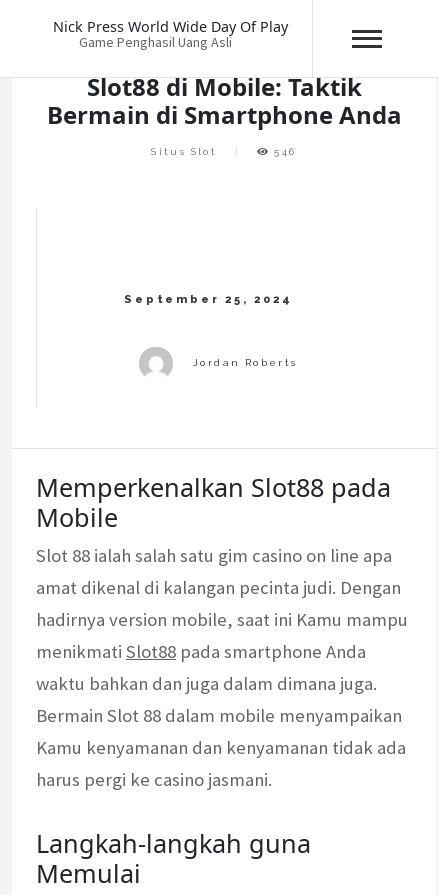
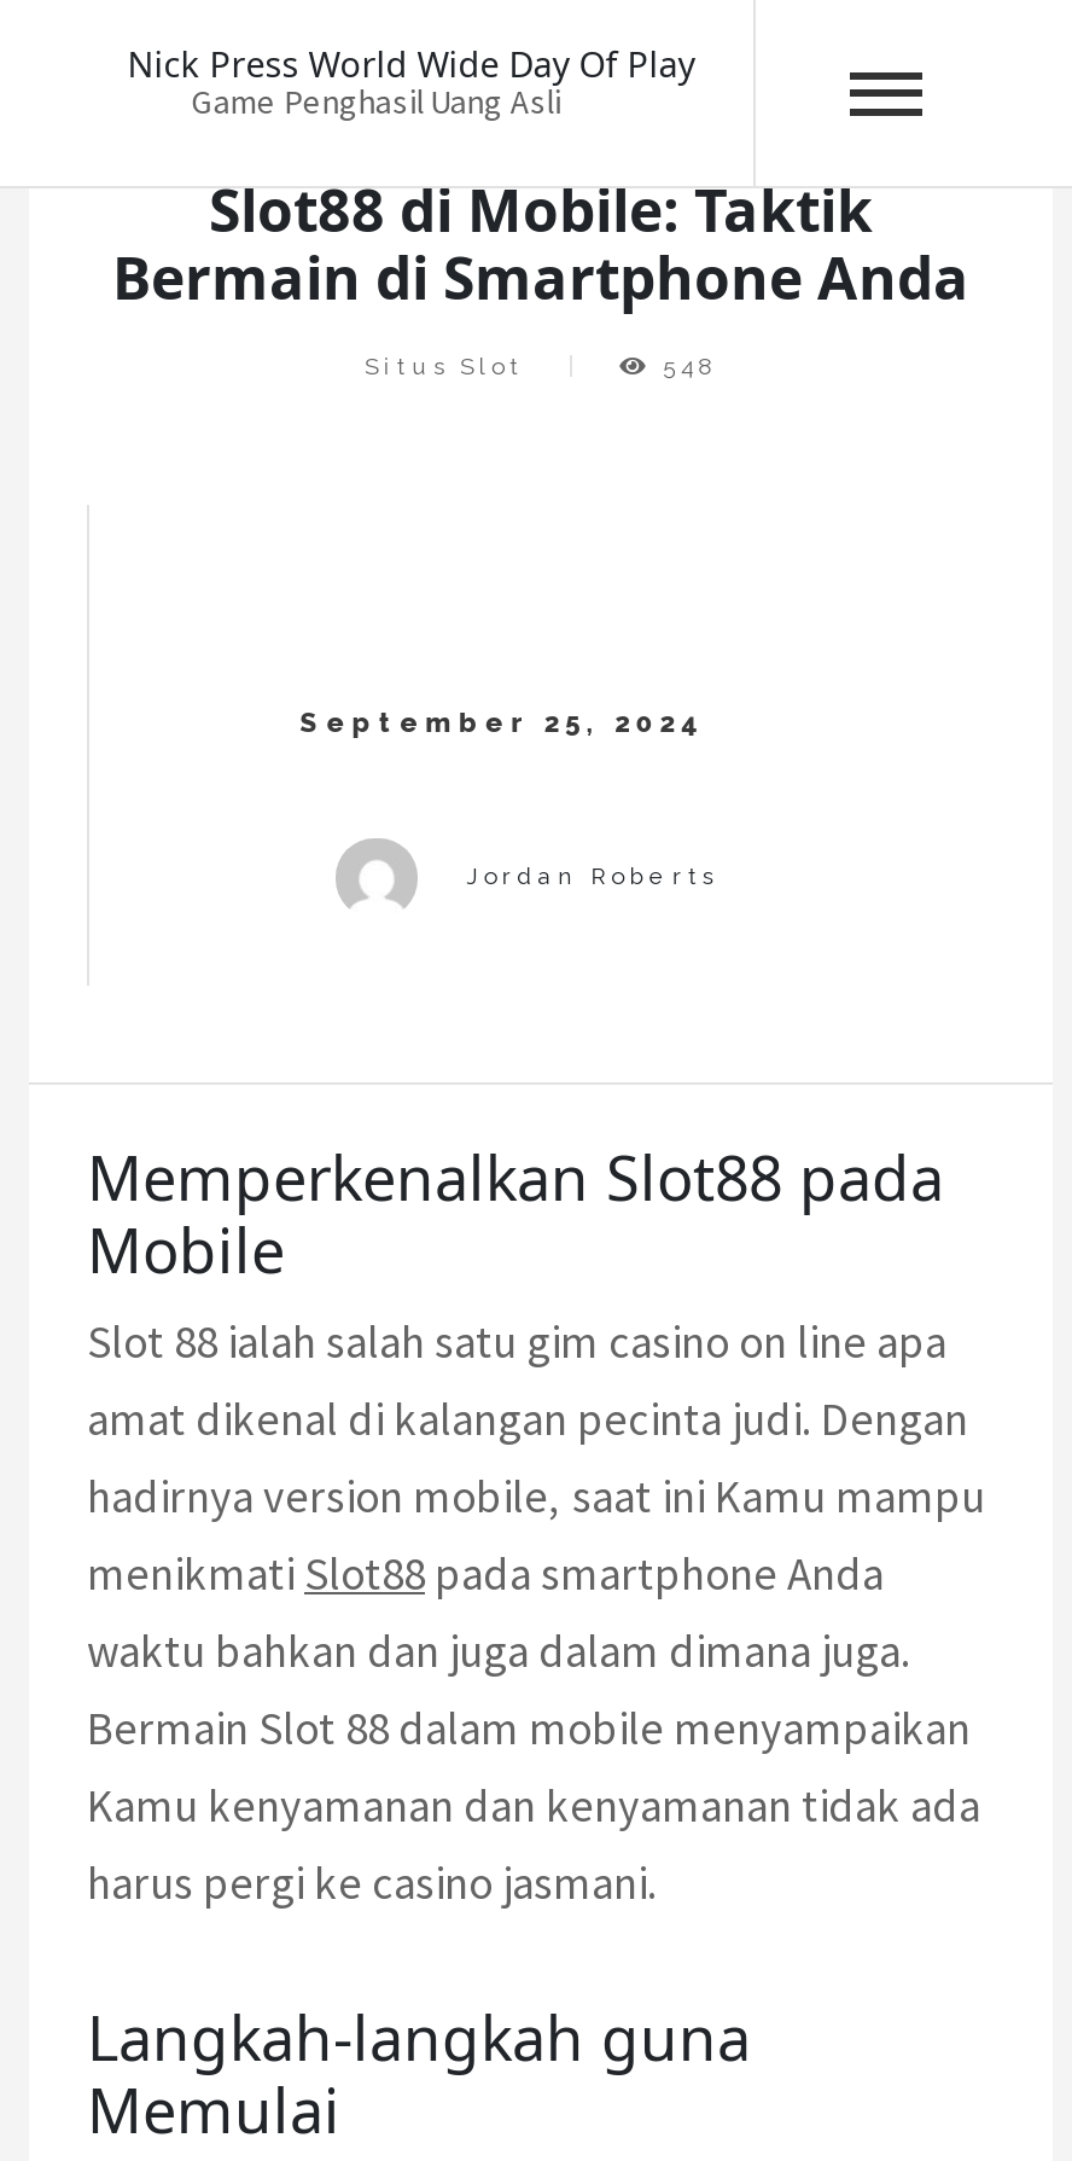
- 546
+ 548
